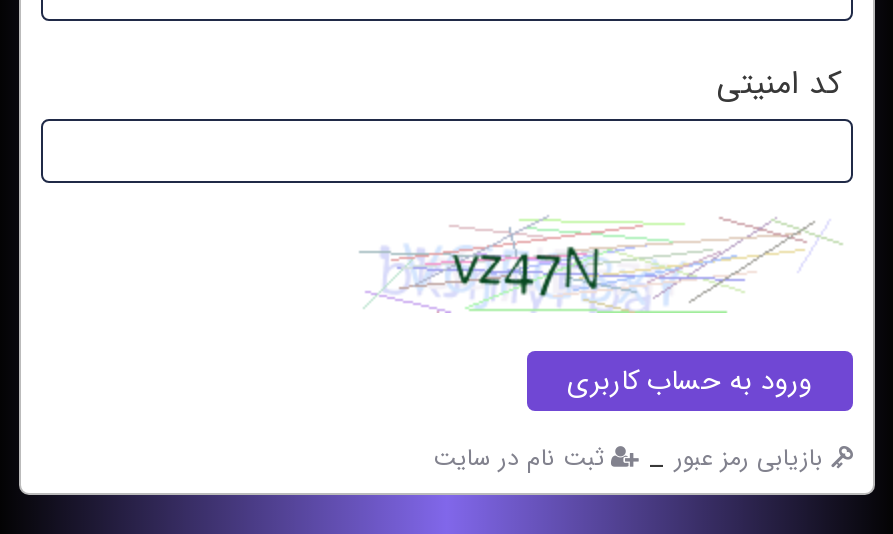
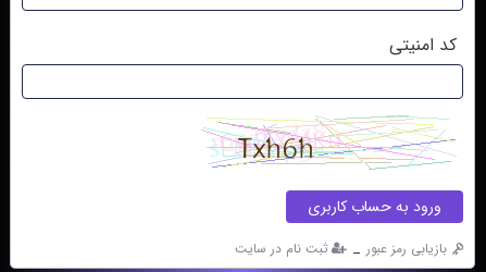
- [image]
+ [image]
